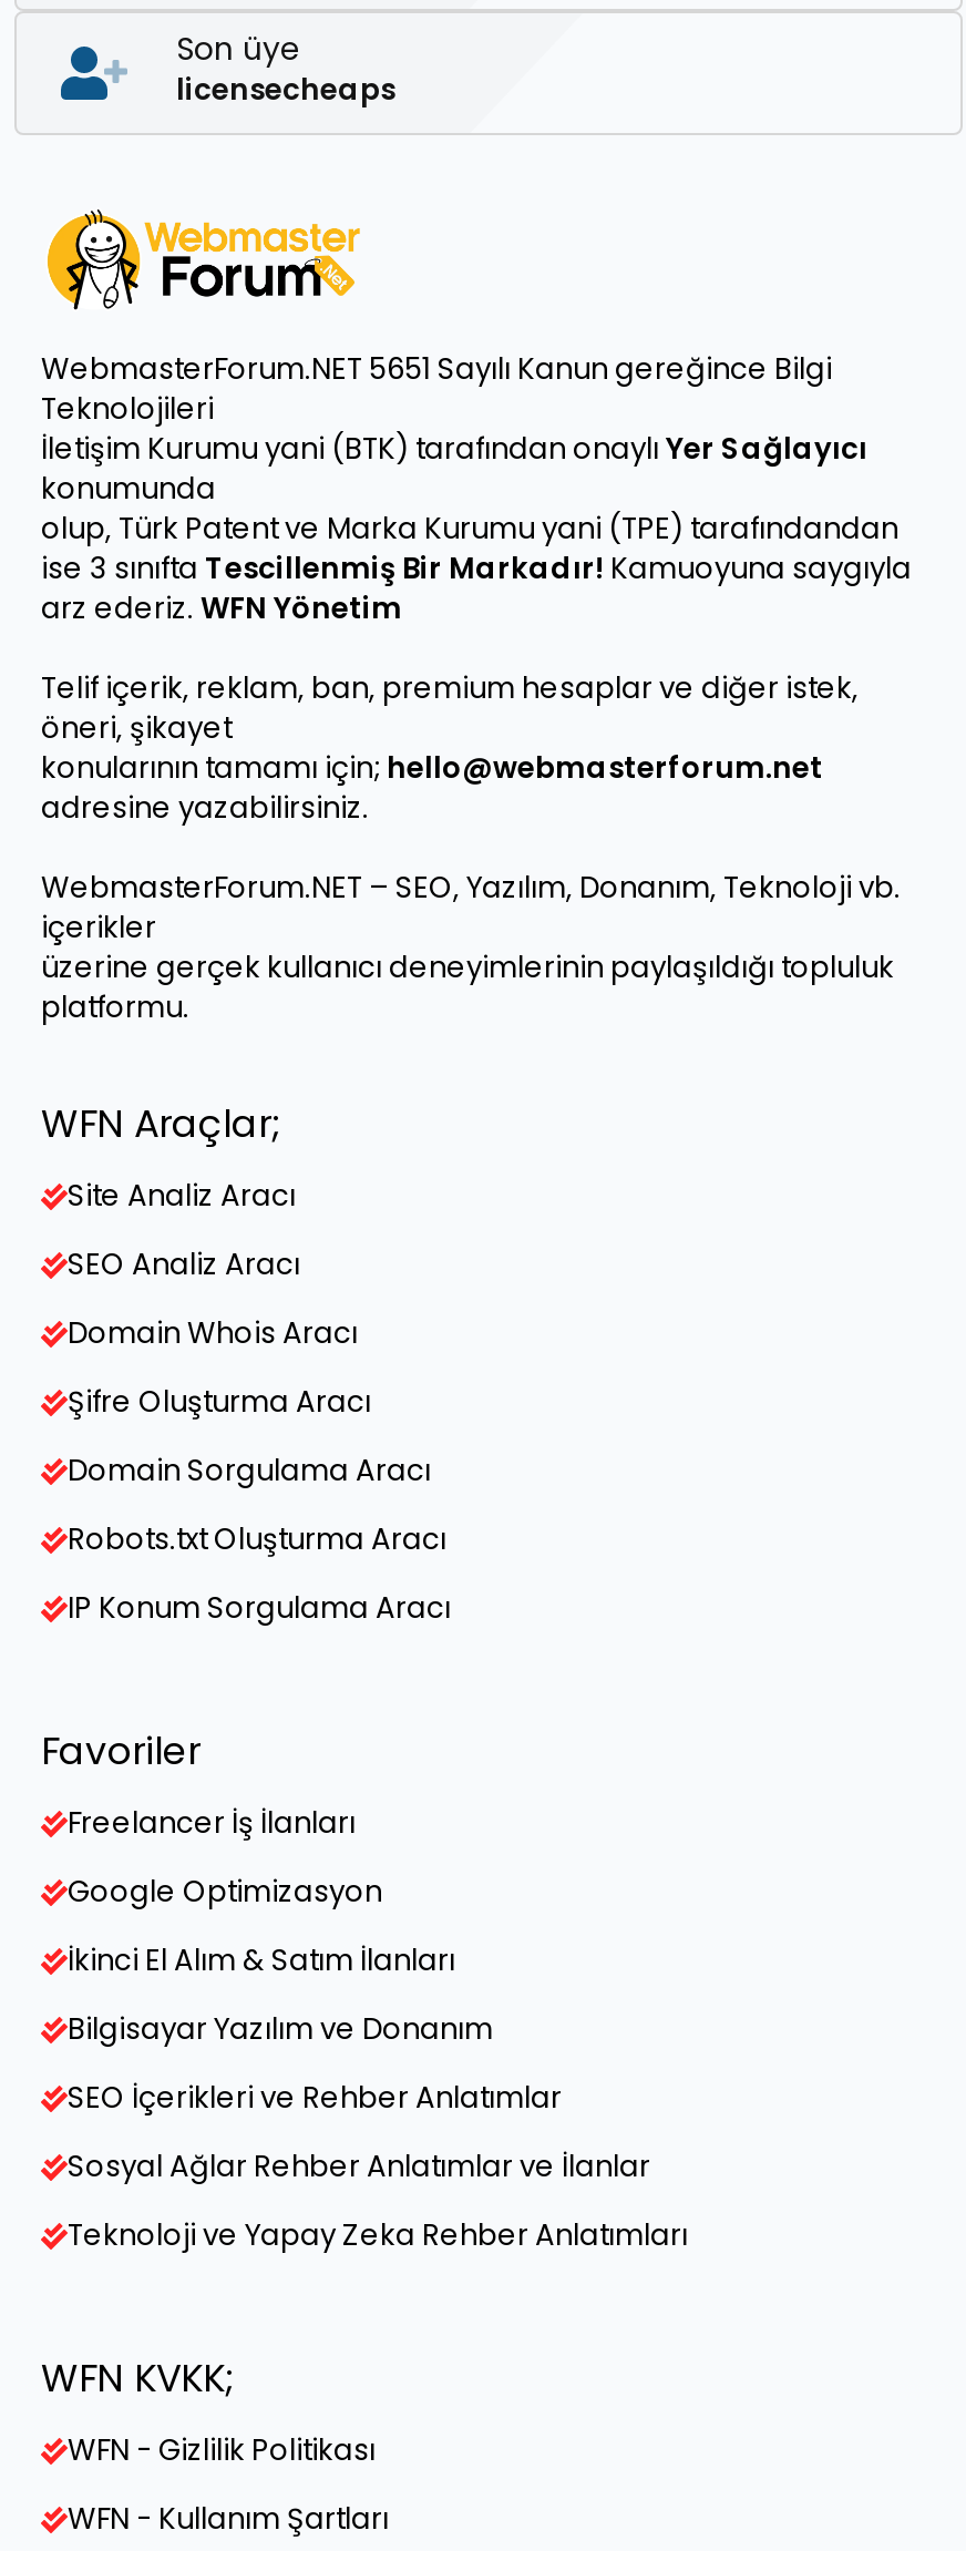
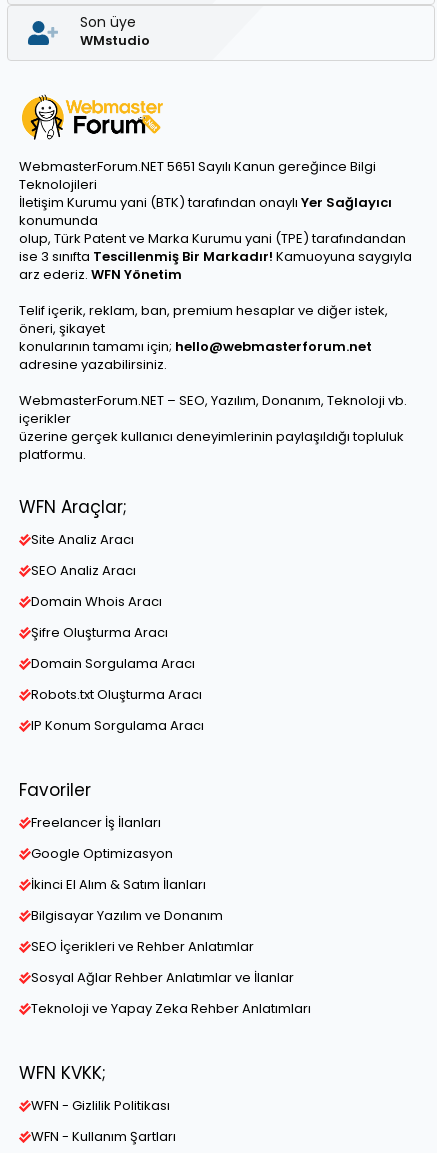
- licensecheaps
+ WMstudio
